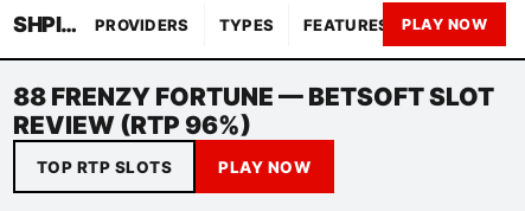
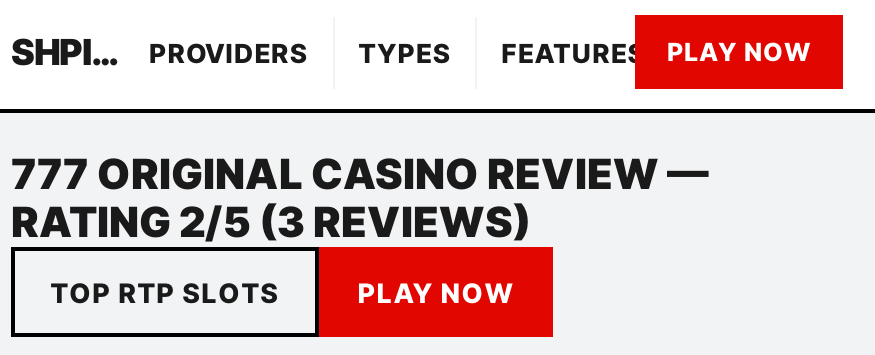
- 88 FRENZY FORTUNE — BETSOFT SLOT
- REVIEW (RTP 96%)
+ 777 ORIGINAL CASINO REVIEW —
+ RATING 2/5 (3 REVIEWS)
